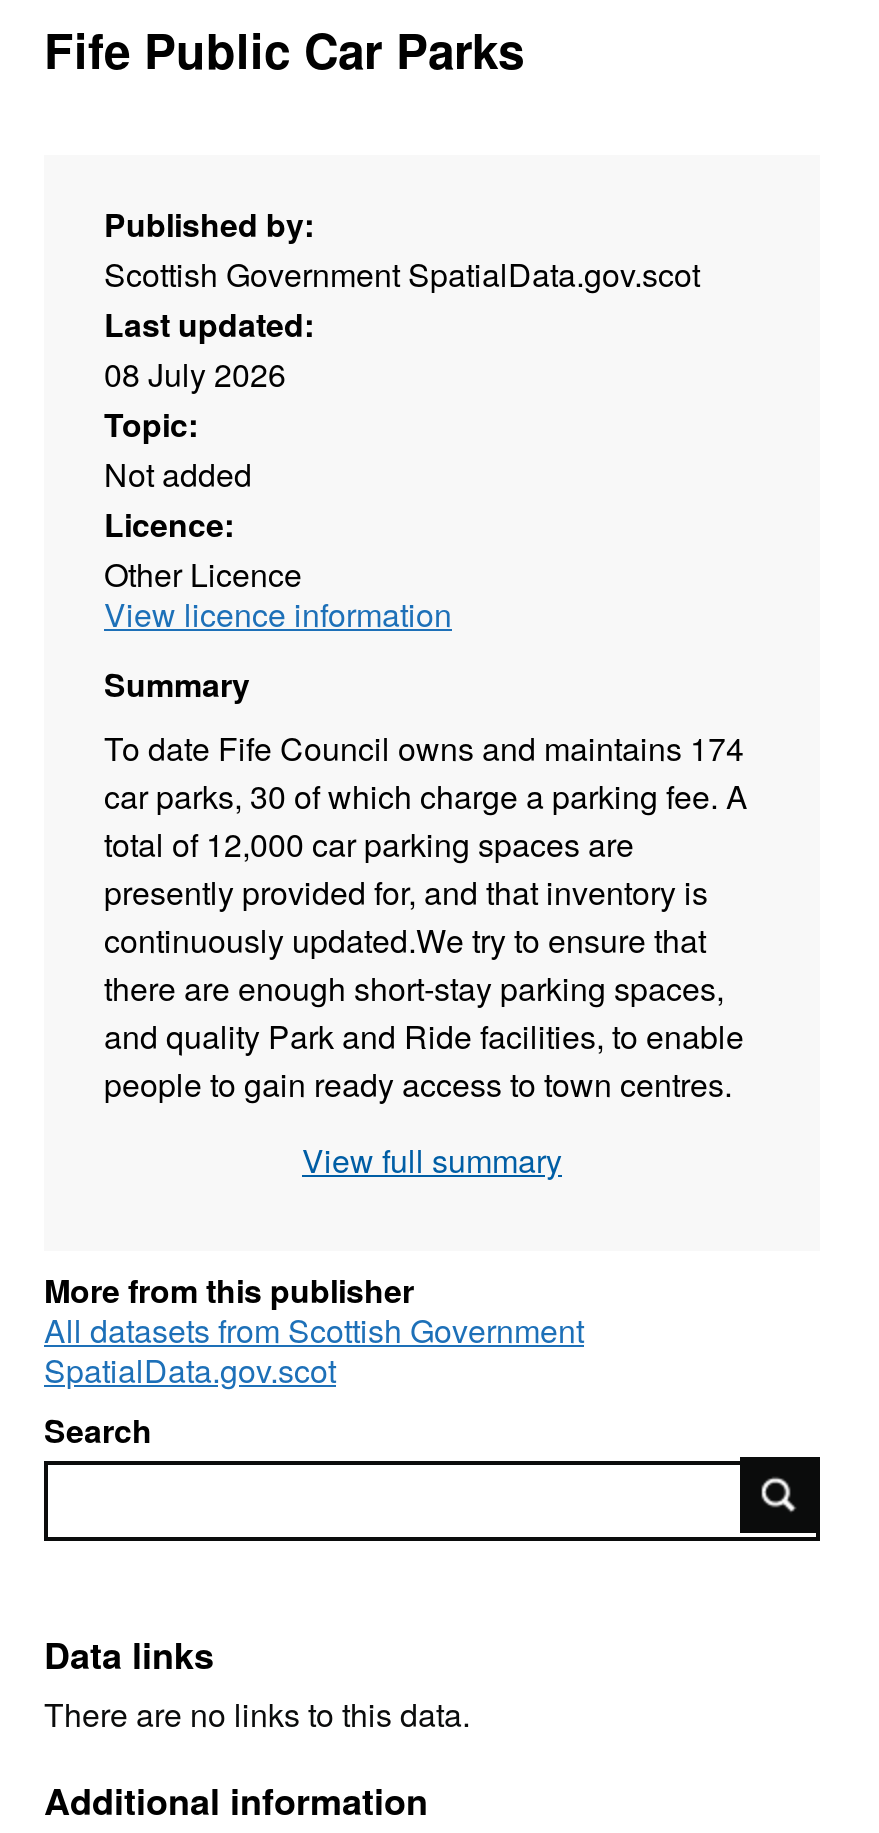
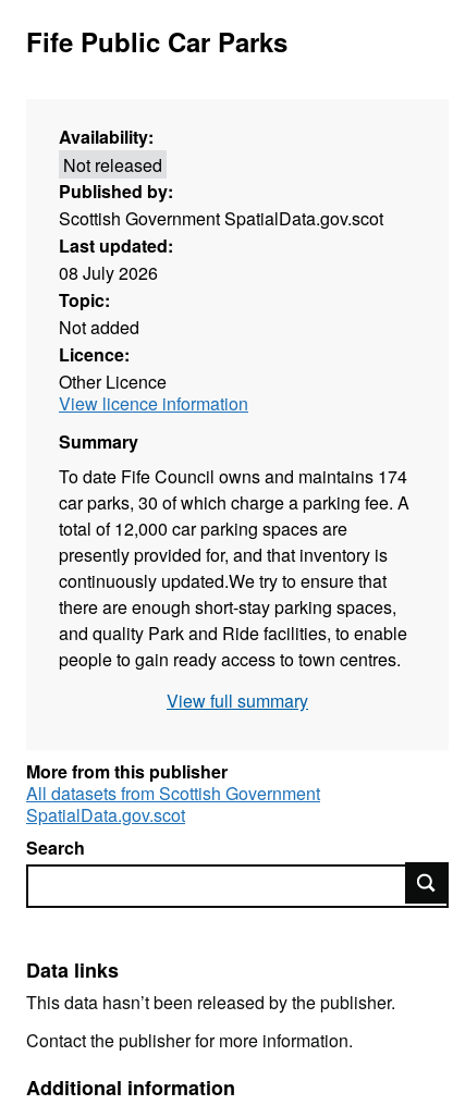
+ Availability:
+ Not released

- There are no links to this data.
+ This data hasn’t been released by the publisher.
+ Contact the publisher for more information.
